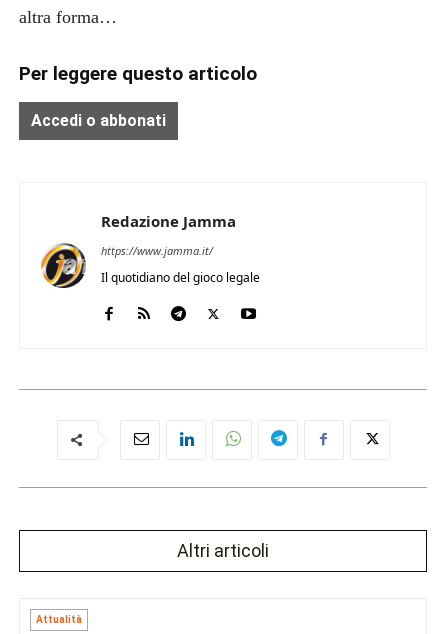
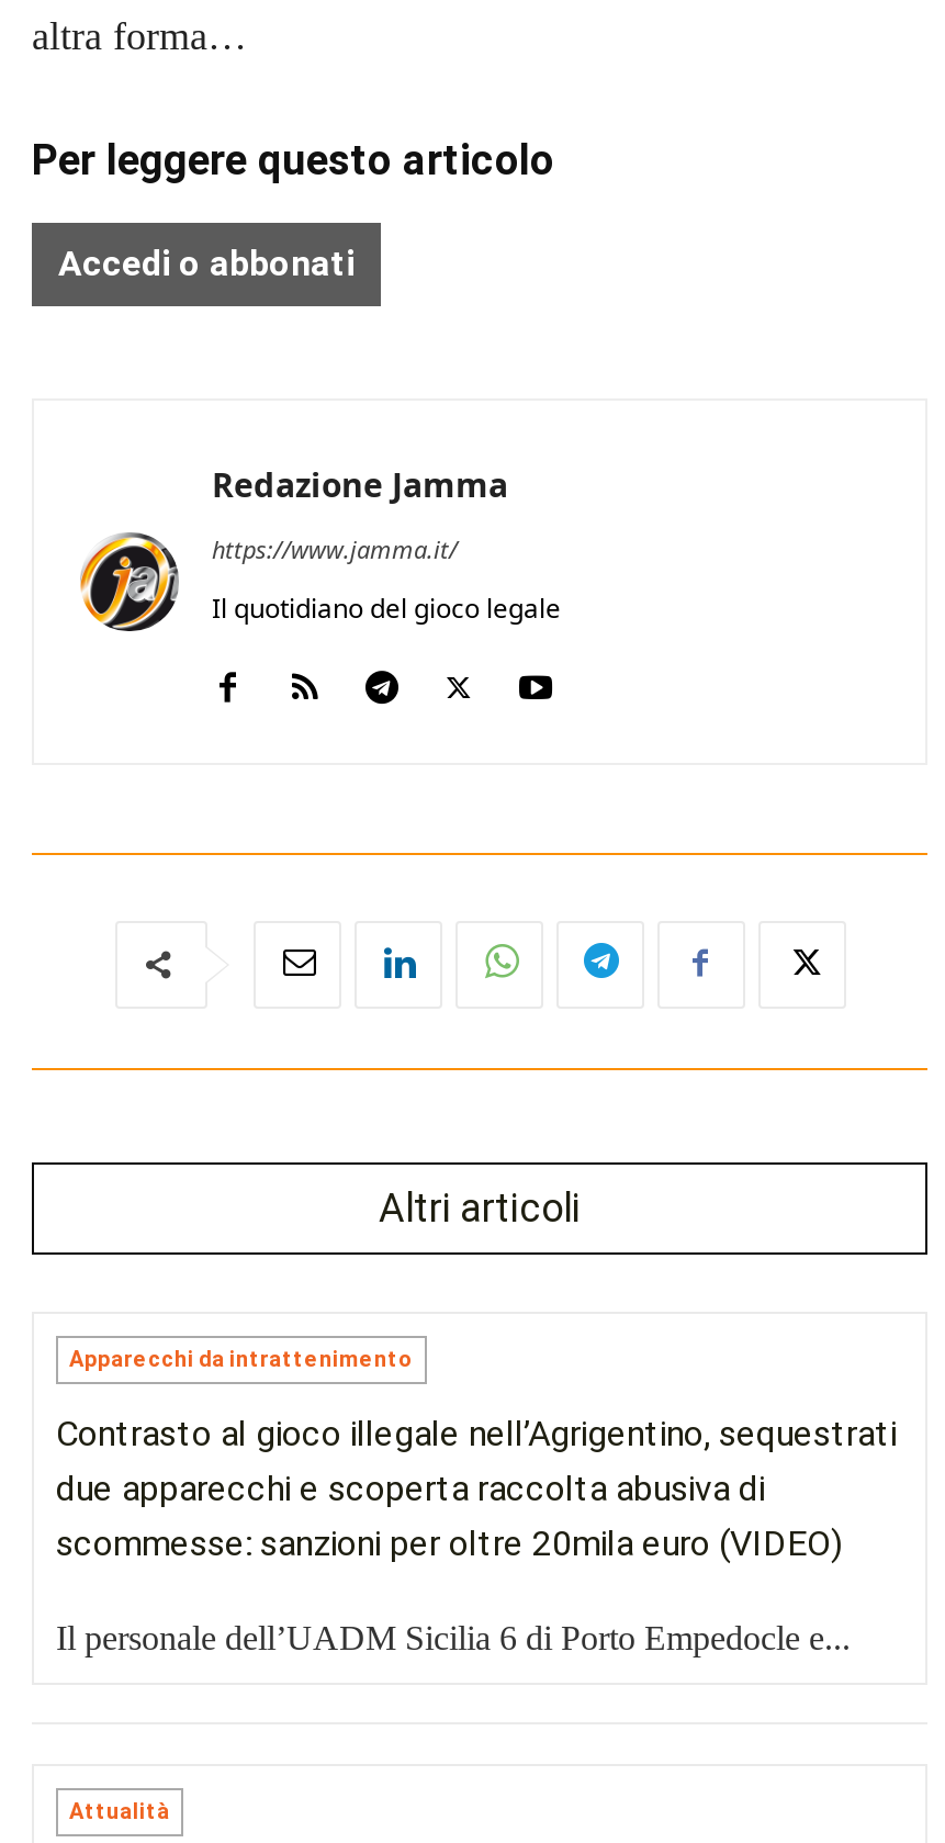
+ Apparecchi da intrattenimento
+ Contrasto al gioco illegale nell’Agrigentino, sequestrati
+ due apparecchi e scoperta raccolta abusiva di
+ scommesse: sanzioni per oltre 20mila euro (VIDEO)
+ Il personale dell’UADM Sicilia 6 di Porto Empedocle e...
